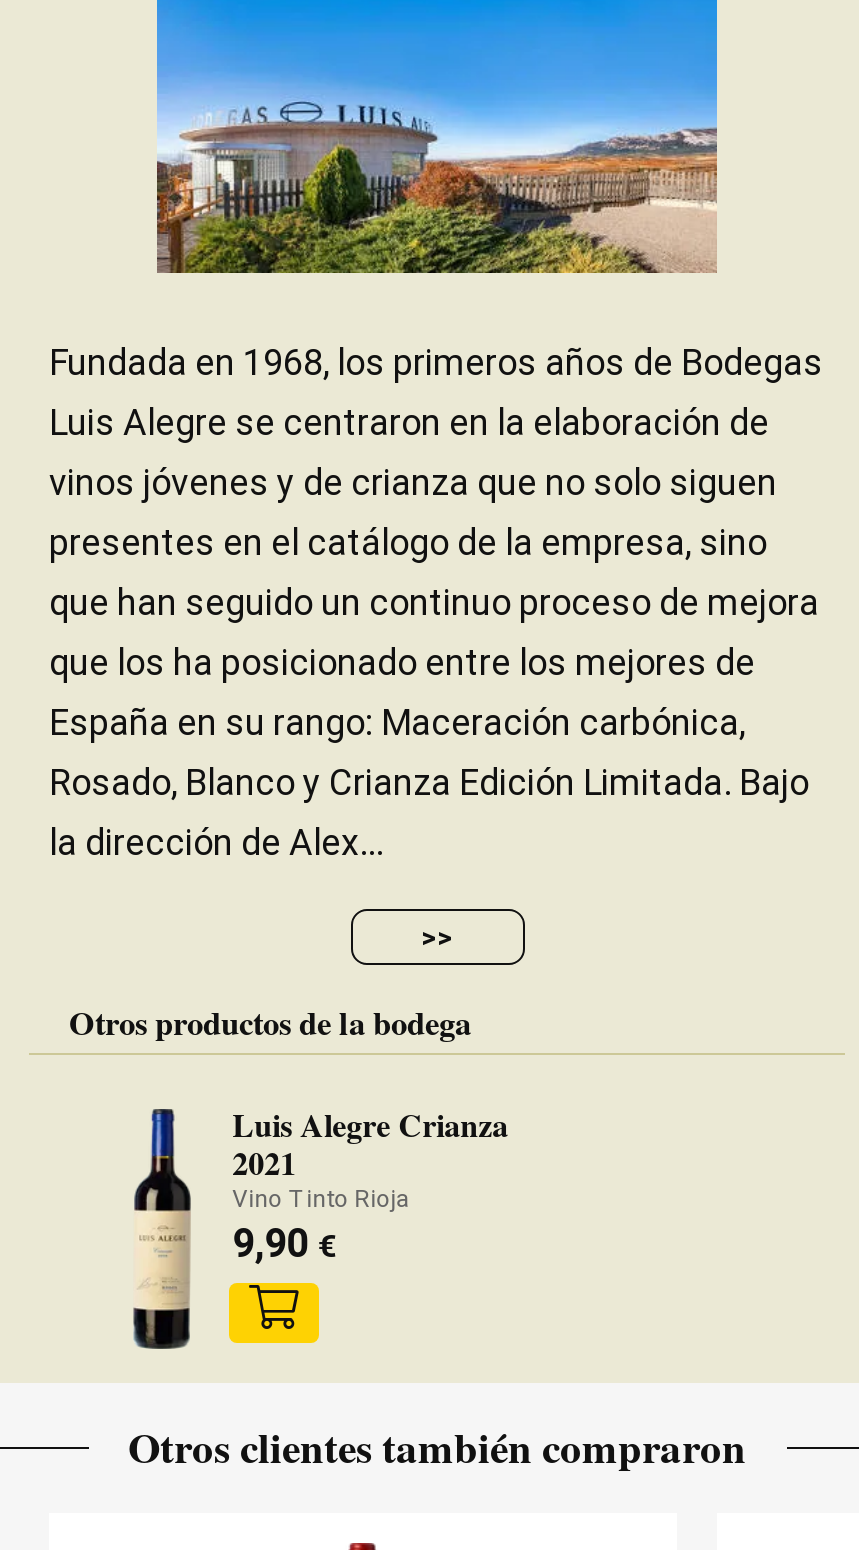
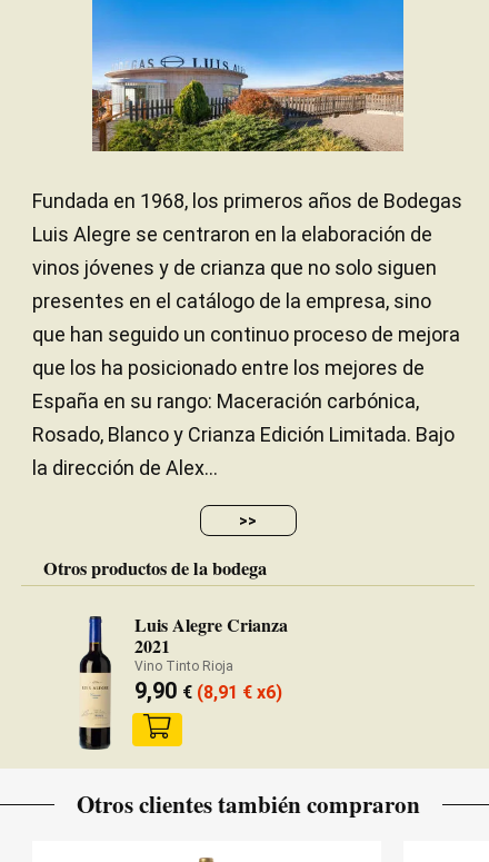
- 9,90 €
+ 9,90 €(8,91 €x6)
